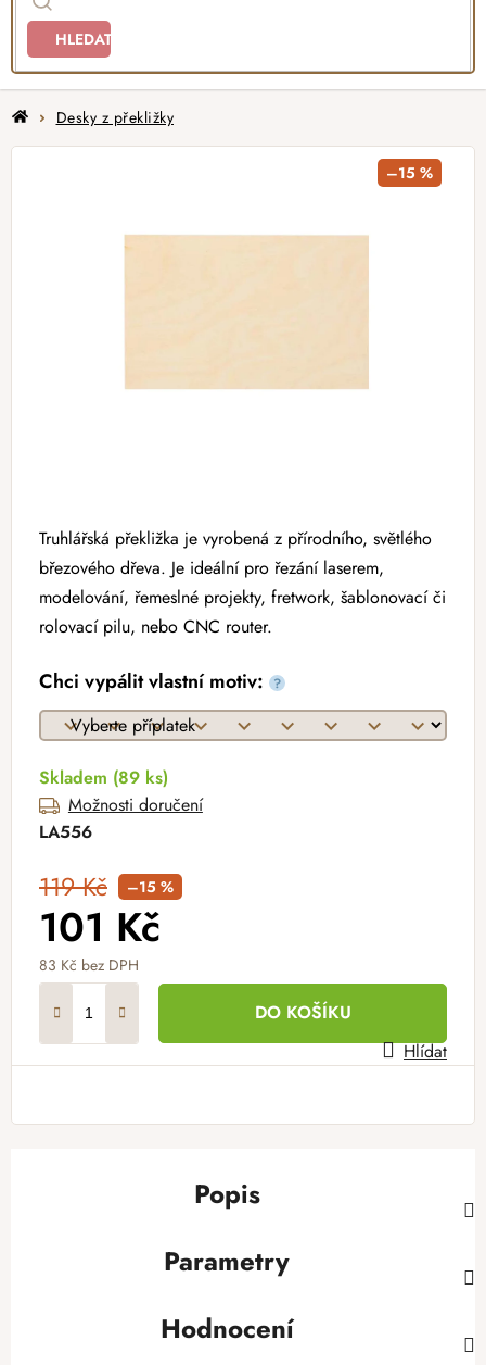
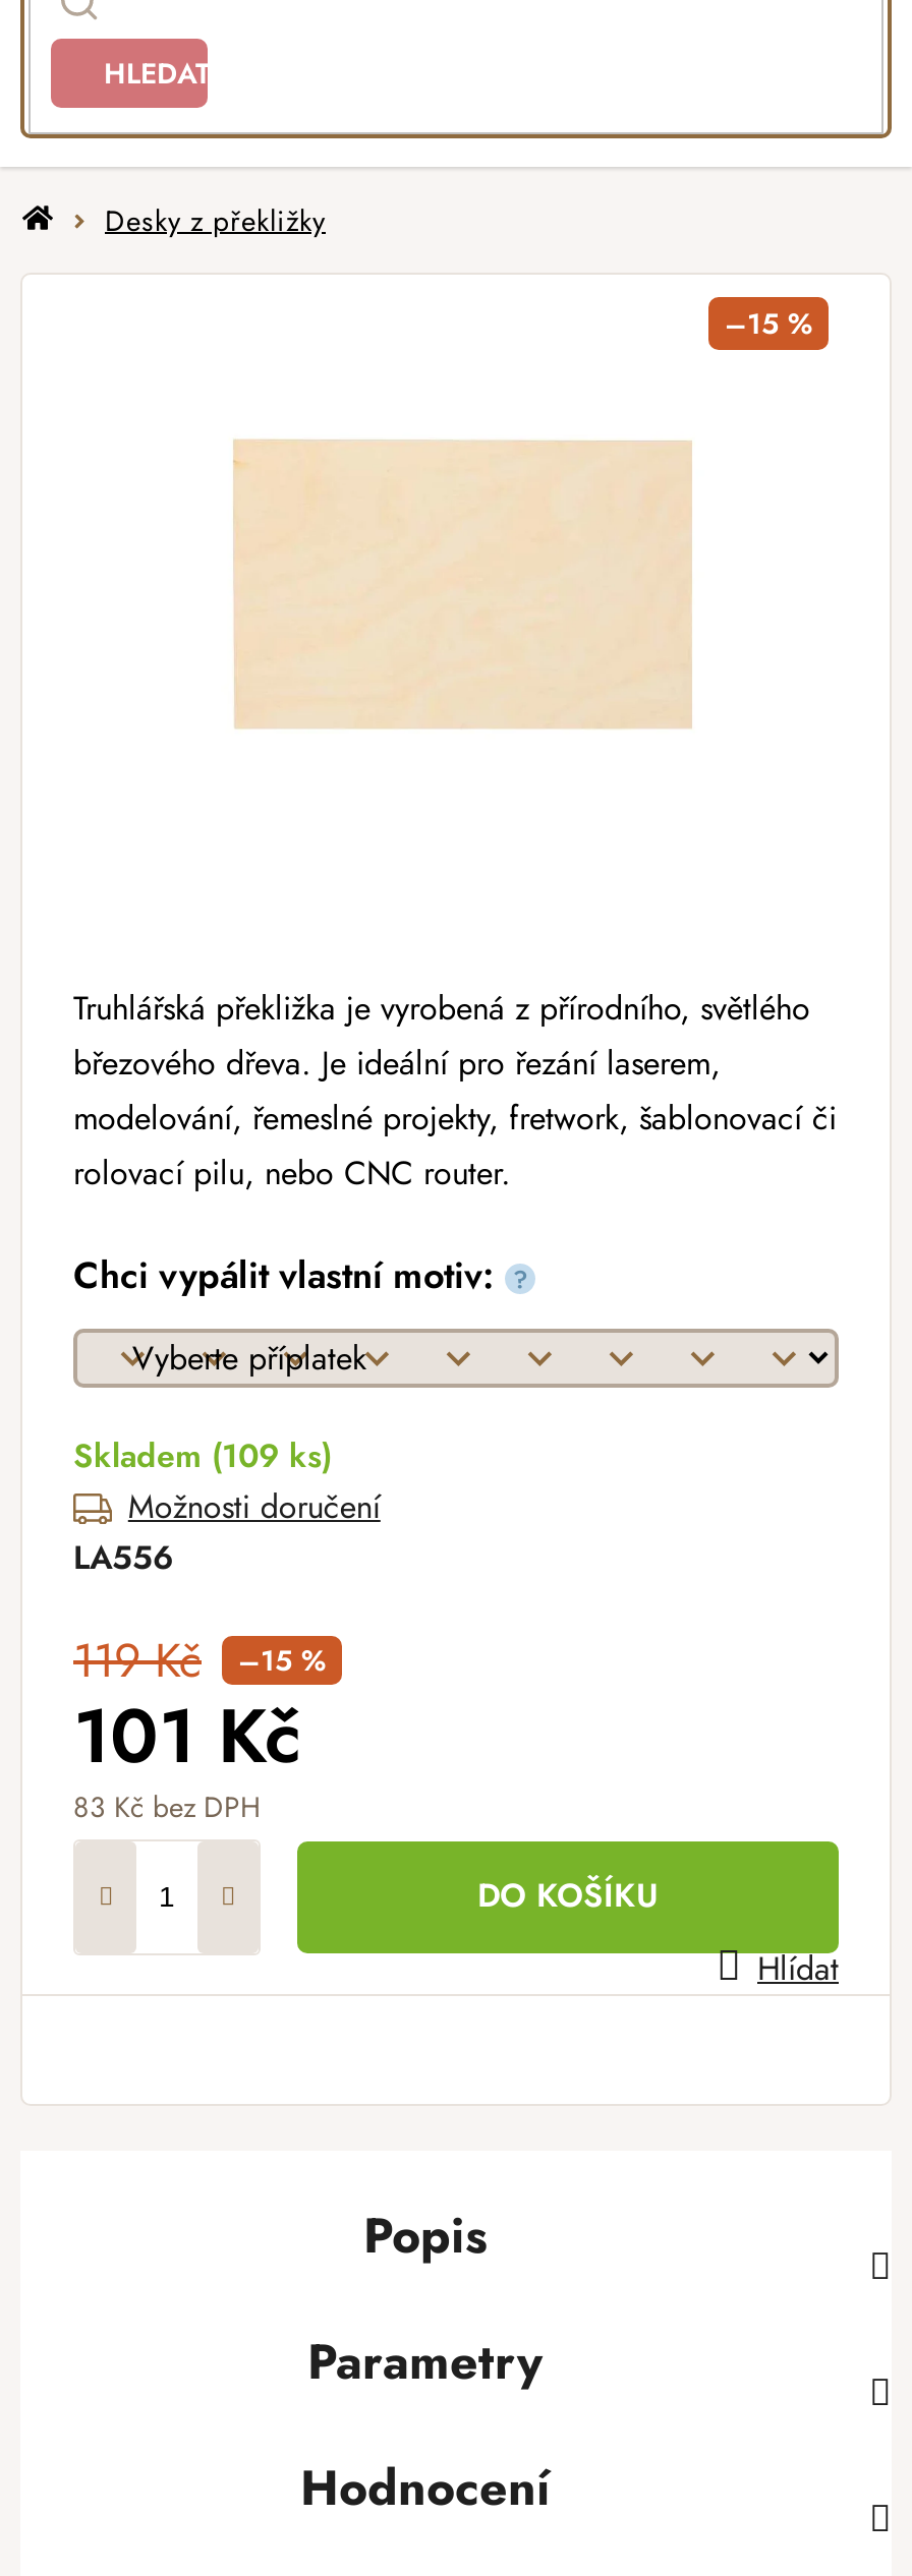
- Skladem (89 ks)
+ Skladem (109 ks)
